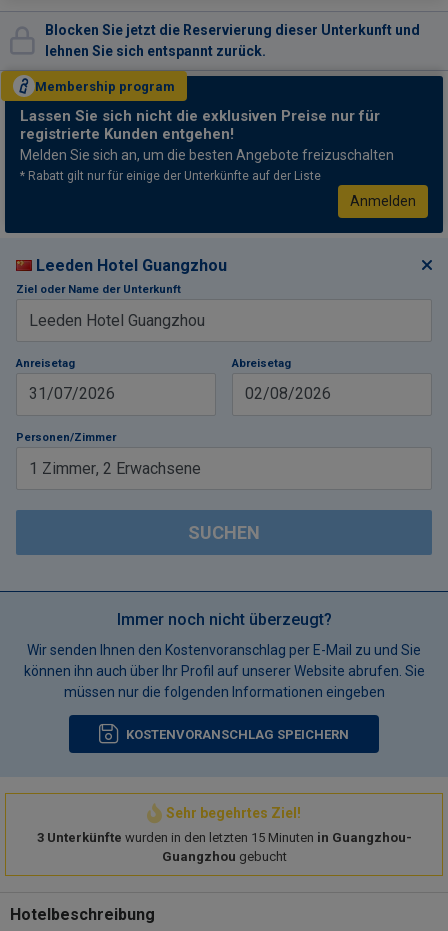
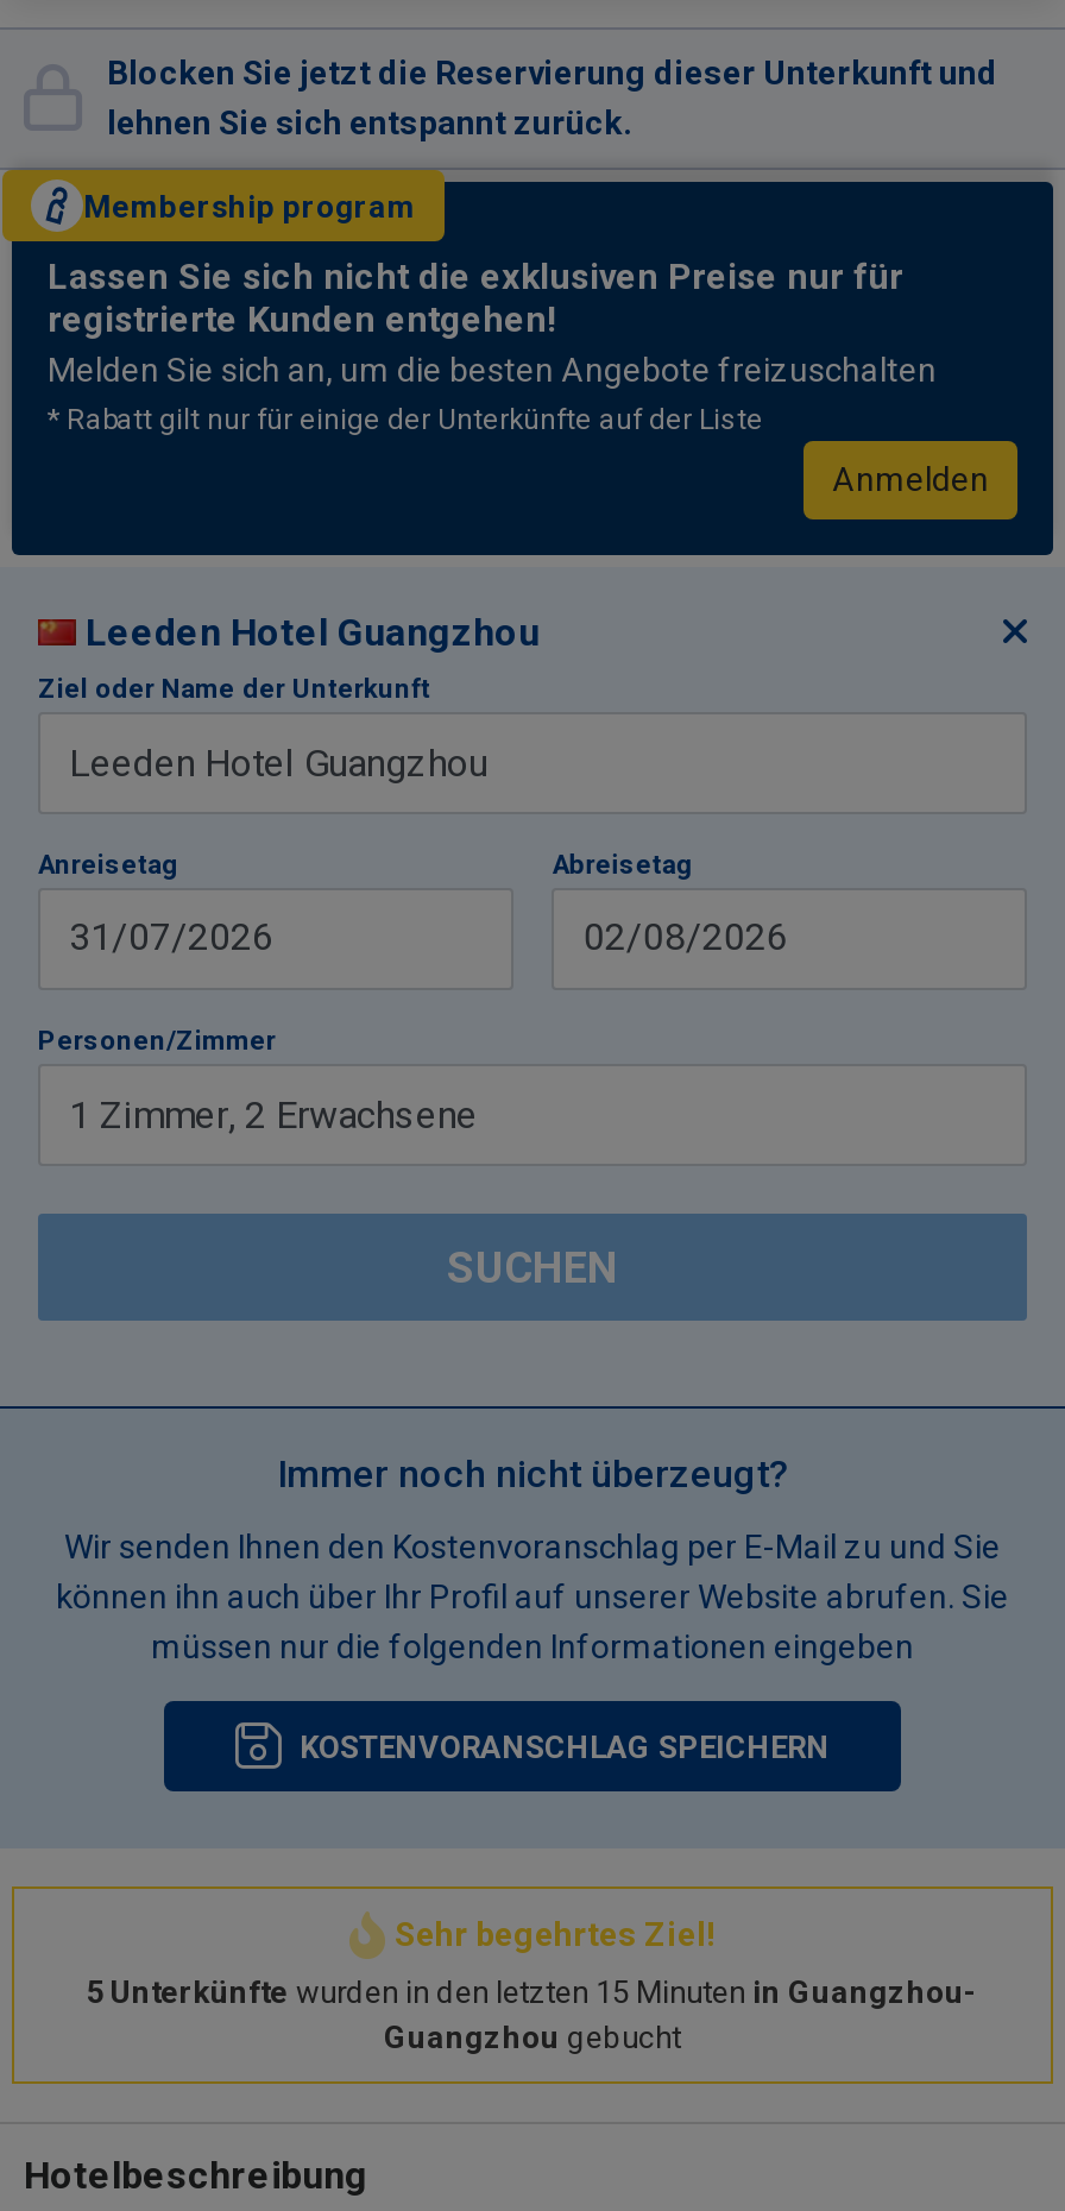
- 3 Unterkünfte wurden in den letzten 15 Minuten in Guangzhou-
+ 5 Unterkünfte wurden in den letzten 15 Minuten in Guangzhou-
